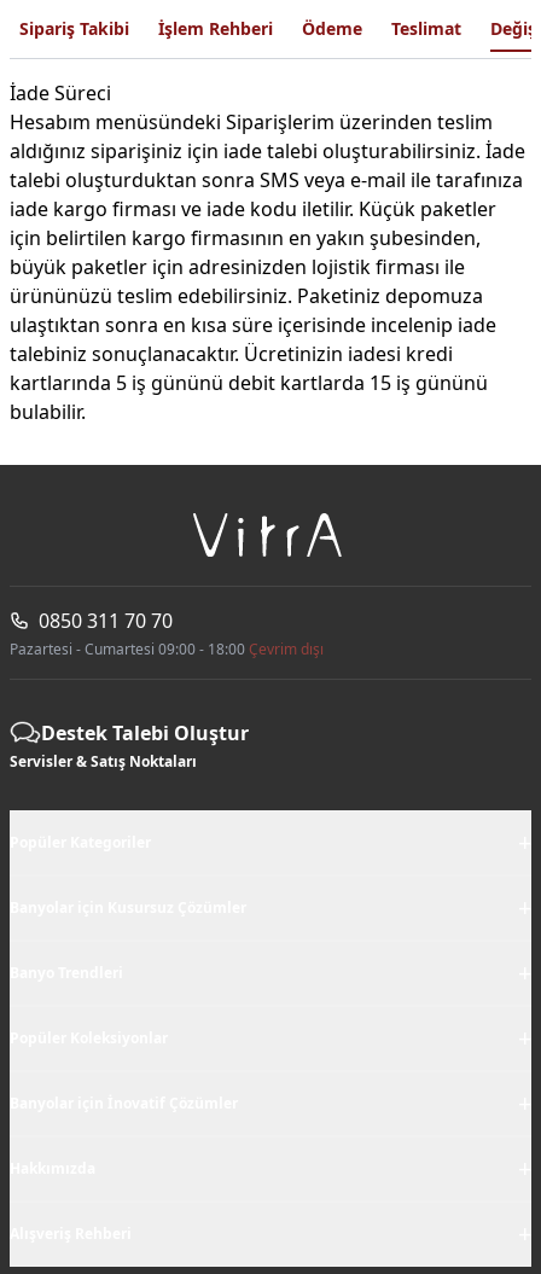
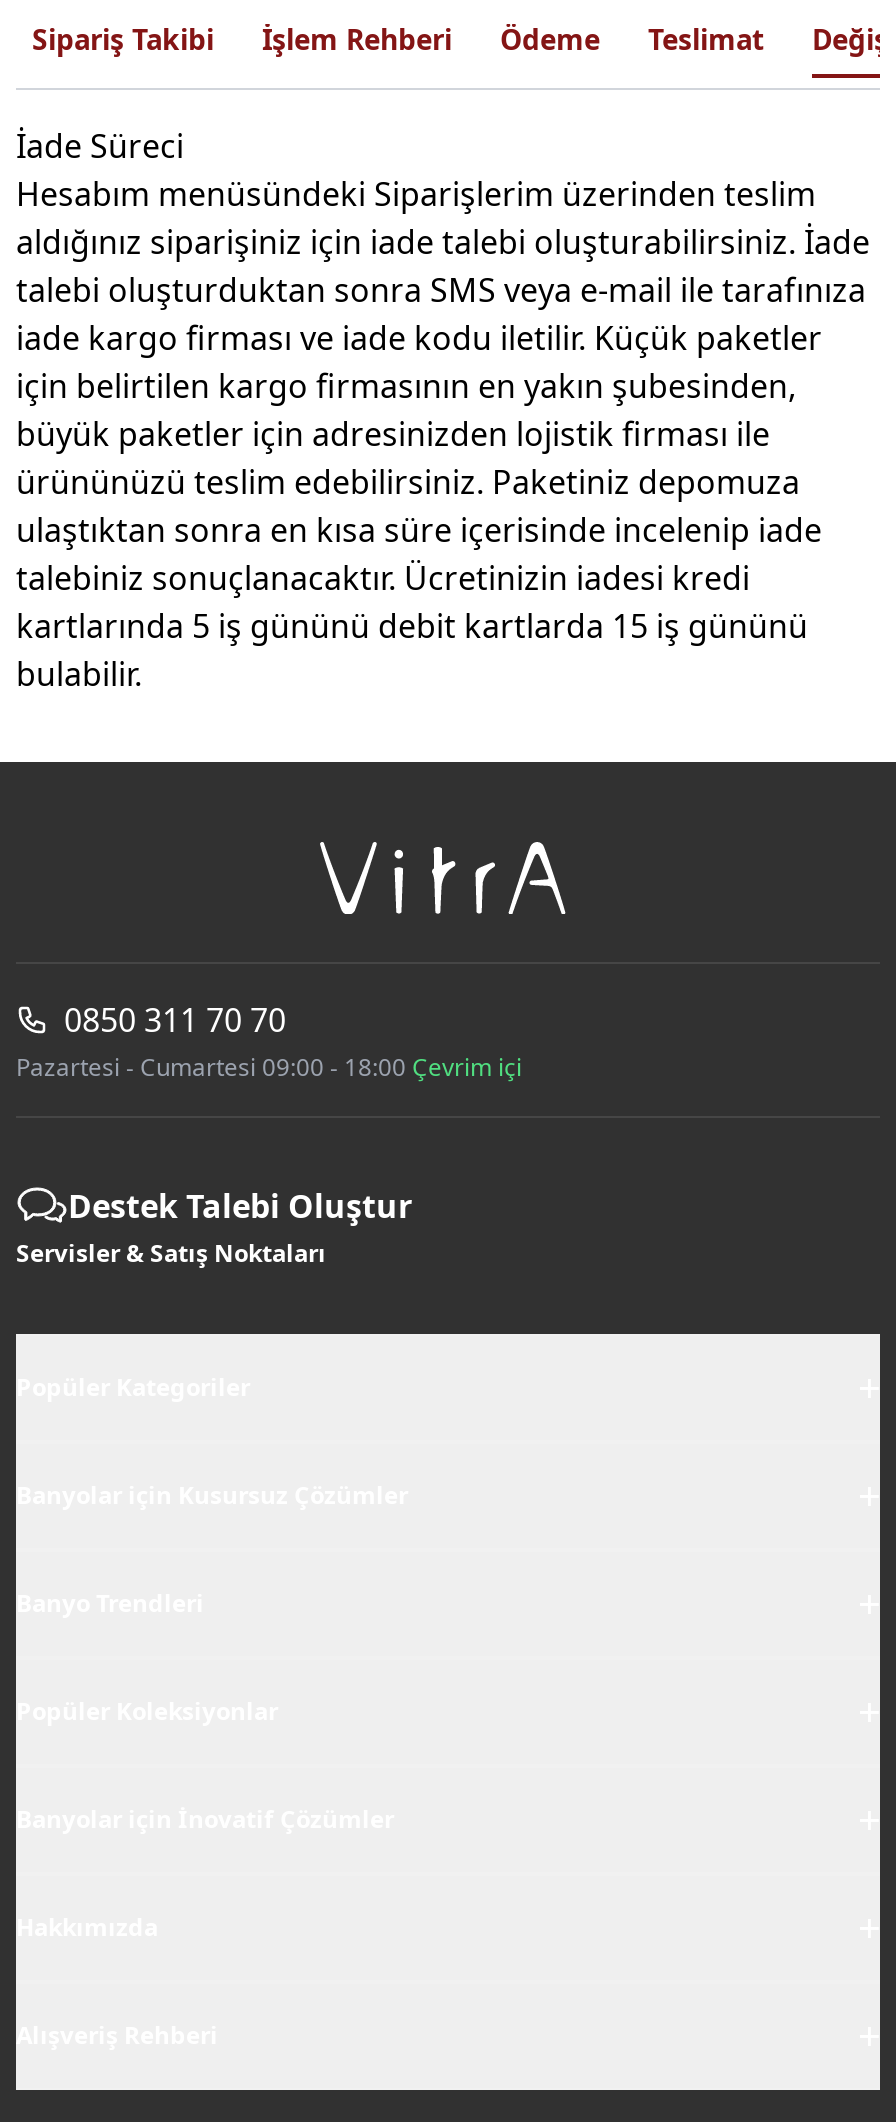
- Pazartesi - Cumartesi 09:00 - 18:00 Çevrim dışı
+ Pazartesi - Cumartesi 09:00 - 18:00 Çevrim içi
